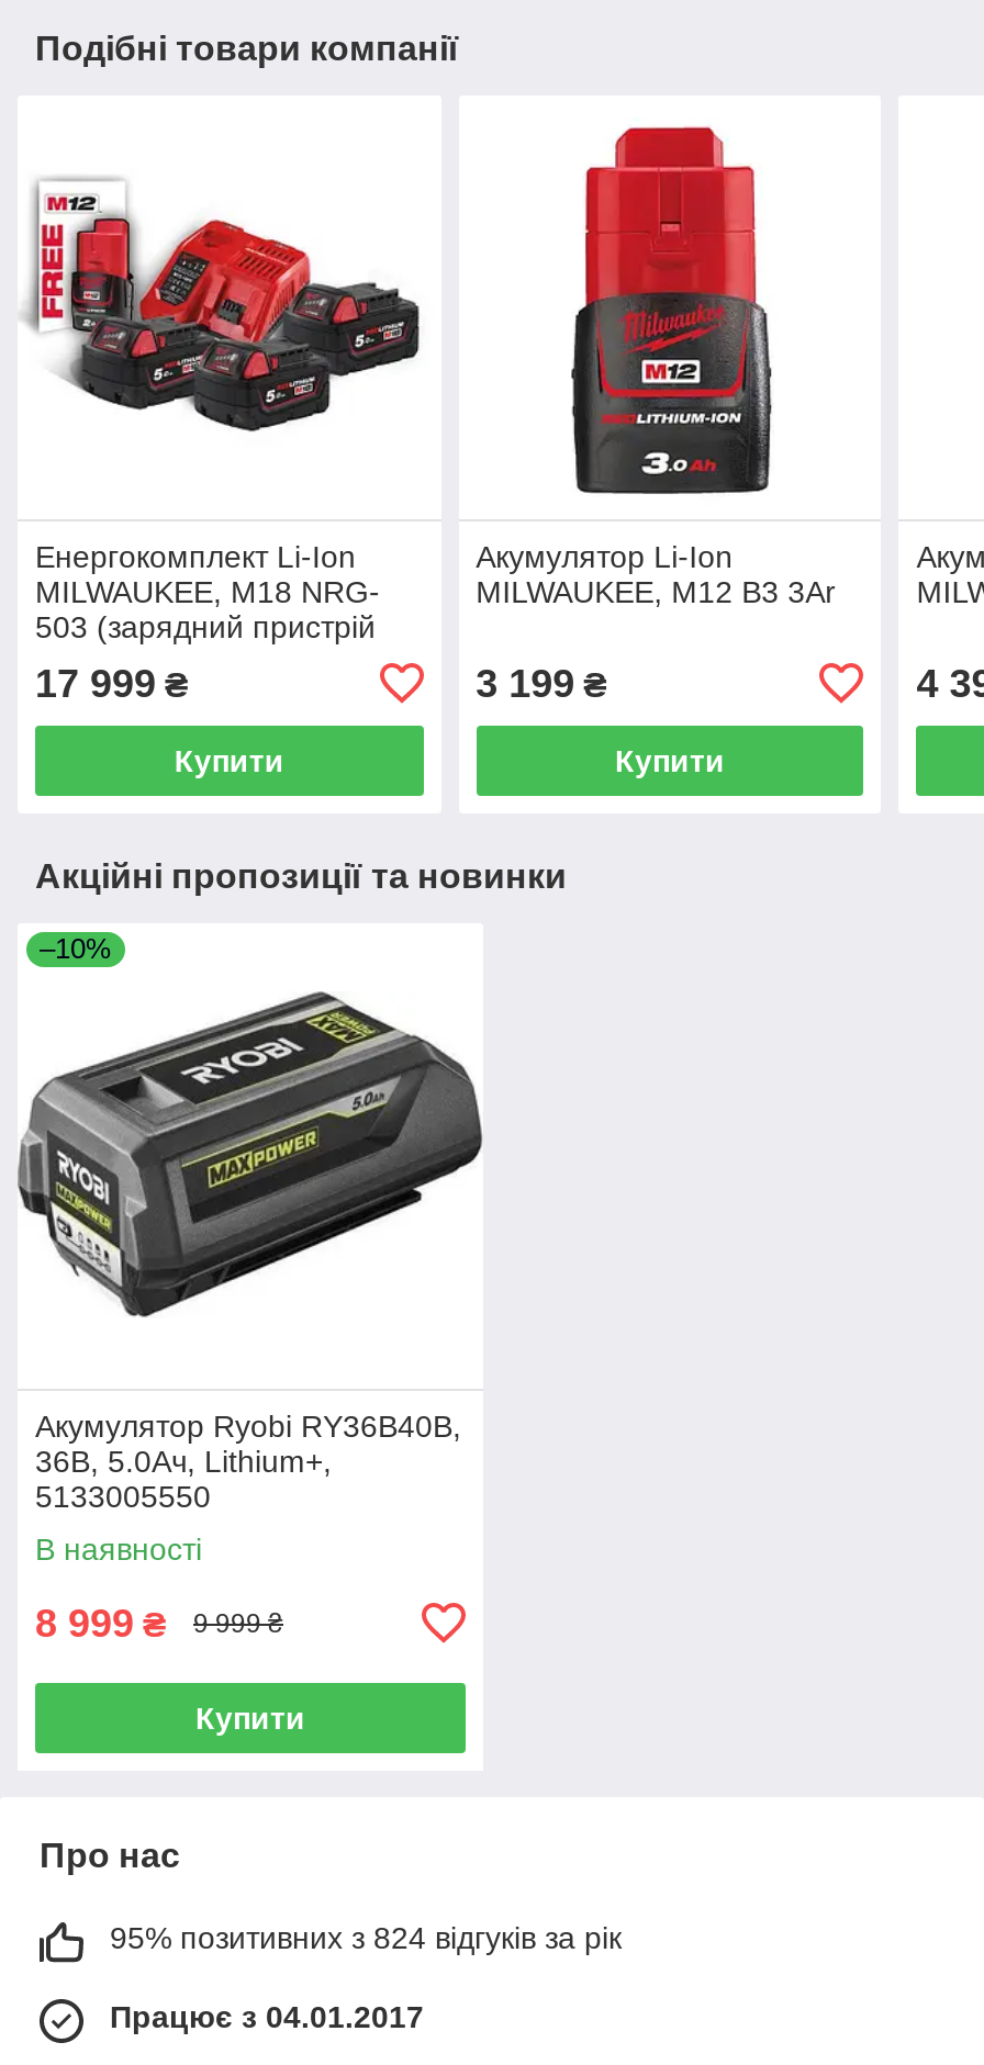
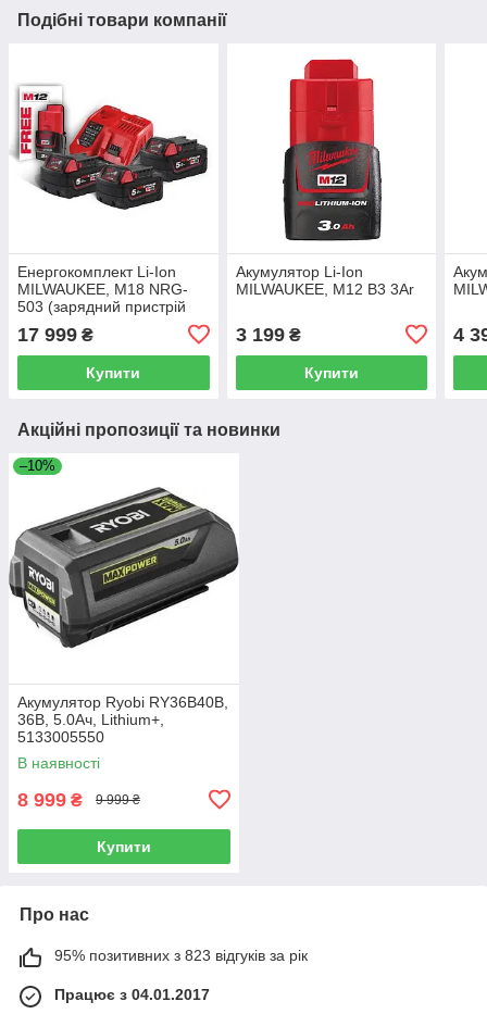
- 95% позитивних з 824 відгуків за рік
+ 95% позитивних з 823 відгуків за рік
